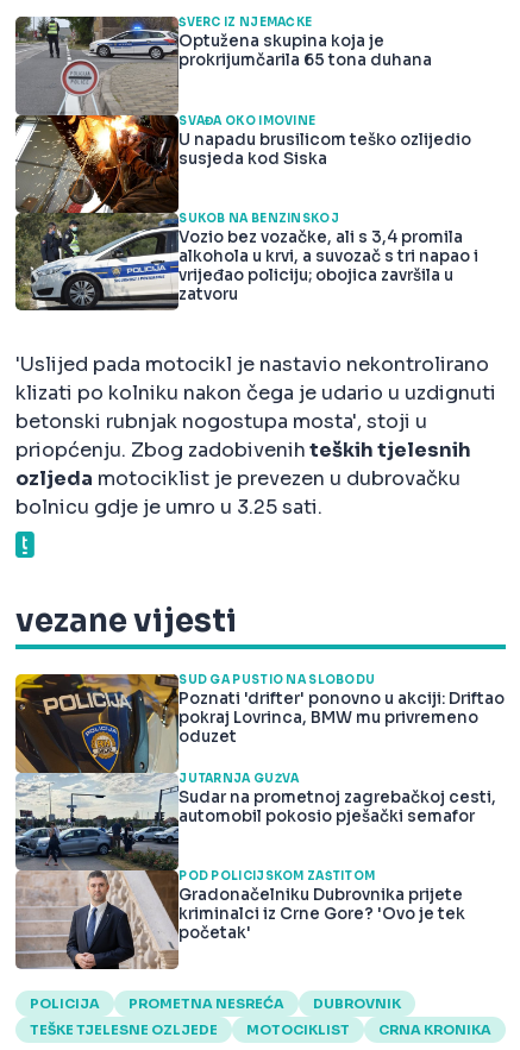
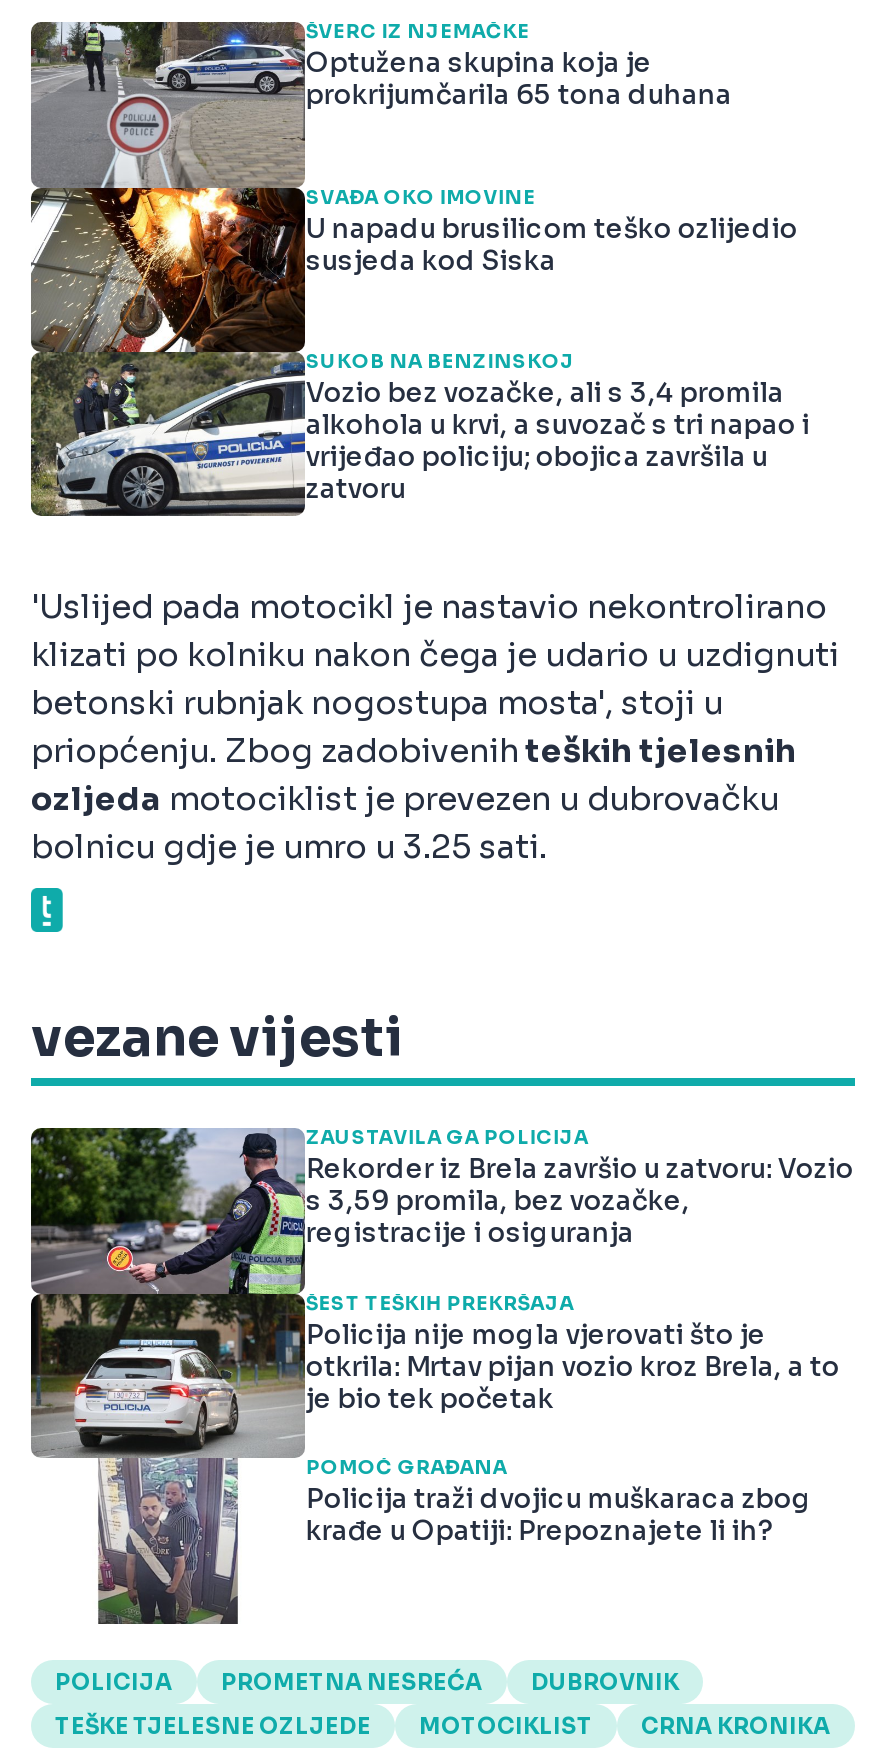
- [image]
- SUD GA PUSTIO NA SLOBODU
- Poznati 'drifter' ponovno u akciji: Driftao
- pokraj Lovrinca, BMW mu privremeno
- oduzet
+ [image]
+ ZAUSTAVILA GA POLICIJA
+ Rekorder iz Brela završio u zatvoru: Vozio
+ s 3,59 promila, bez vozačke,
+ registracije i osiguranja

- JUTARNJA GUŽVA
- Sudar na prometnoj zagrebačkoj cesti,
- automobil pokosio pješački semafor
+ ŠEST TEŠKIH PREKRŠAJA
+ Policija nije mogla vjerovati što je
+ otkrila: Mrtav pijan vozio kroz Brela, a to
+ je bio tek početak

- POD POLICIJSKOM ZAŠTITOM
- Gradonačelniku Dubrovnika prijete
- kriminalci iz Crne Gore? 'Ovo je tek
- početak'
+ POMOĆ GRAĐANA
+ Policija traži dvojicu muškaraca zbog
+ krađe u Opatiji: Prepoznajete li ih?
